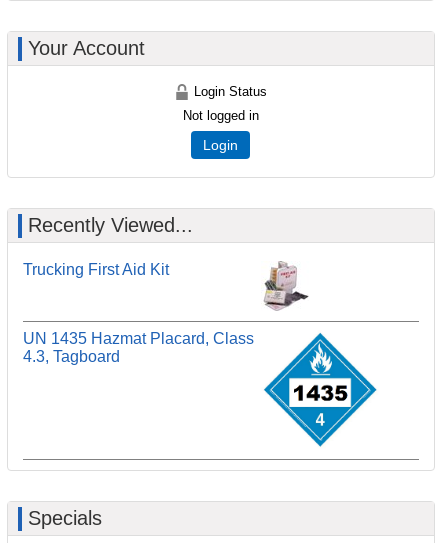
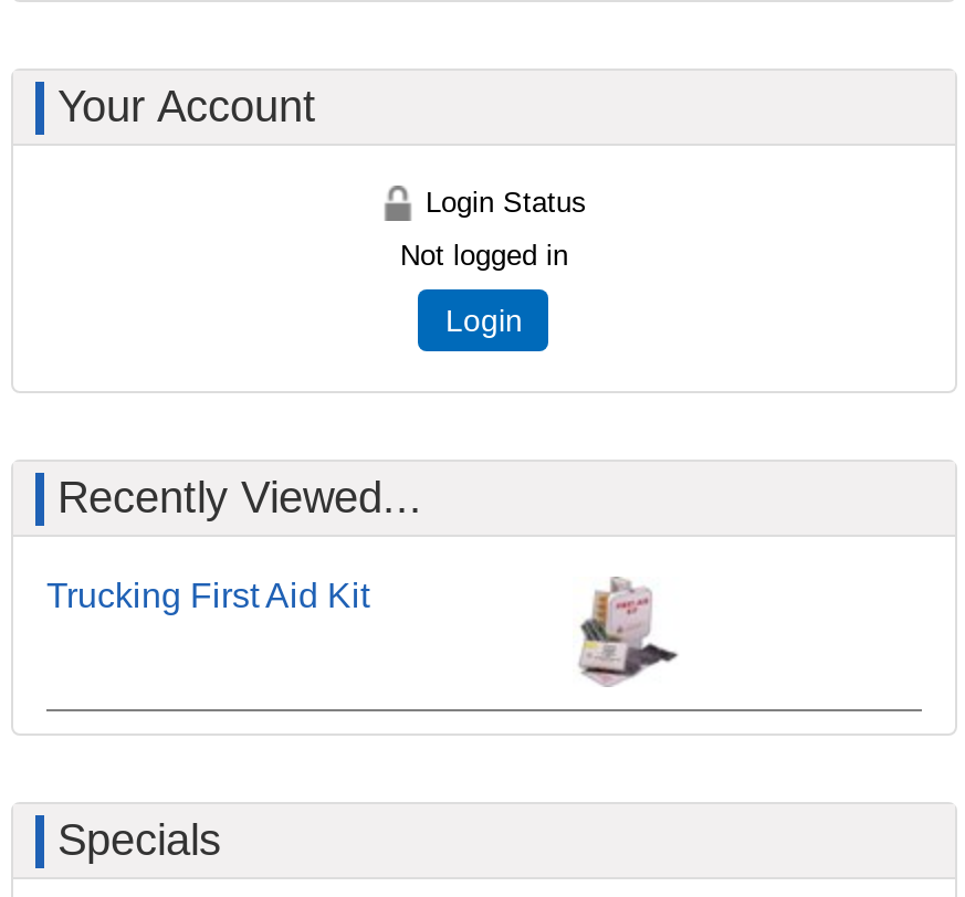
- [image]
- UN 1435 Hazmat Placard, Class
- 4.3, Tagboard
